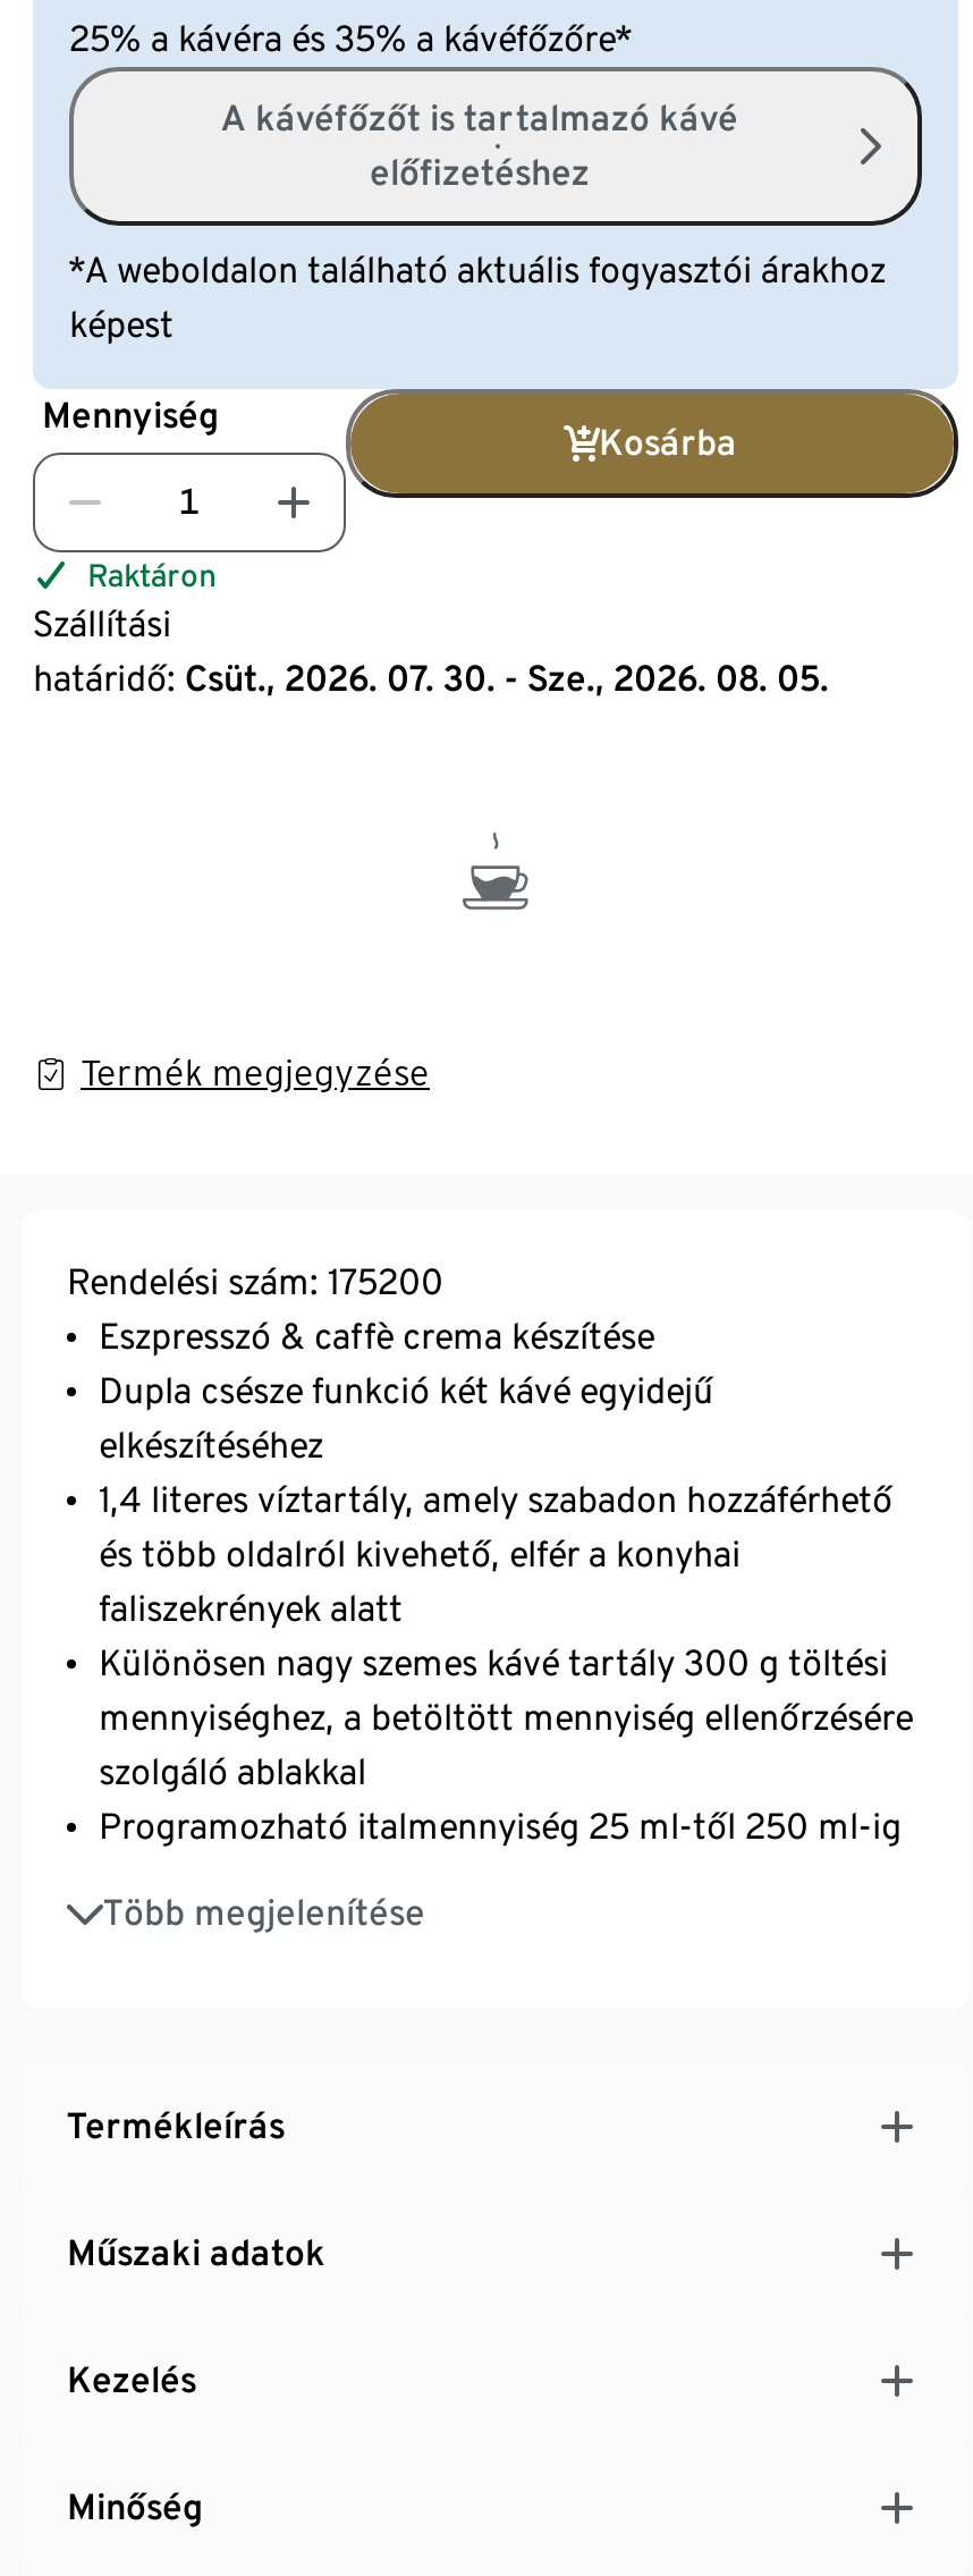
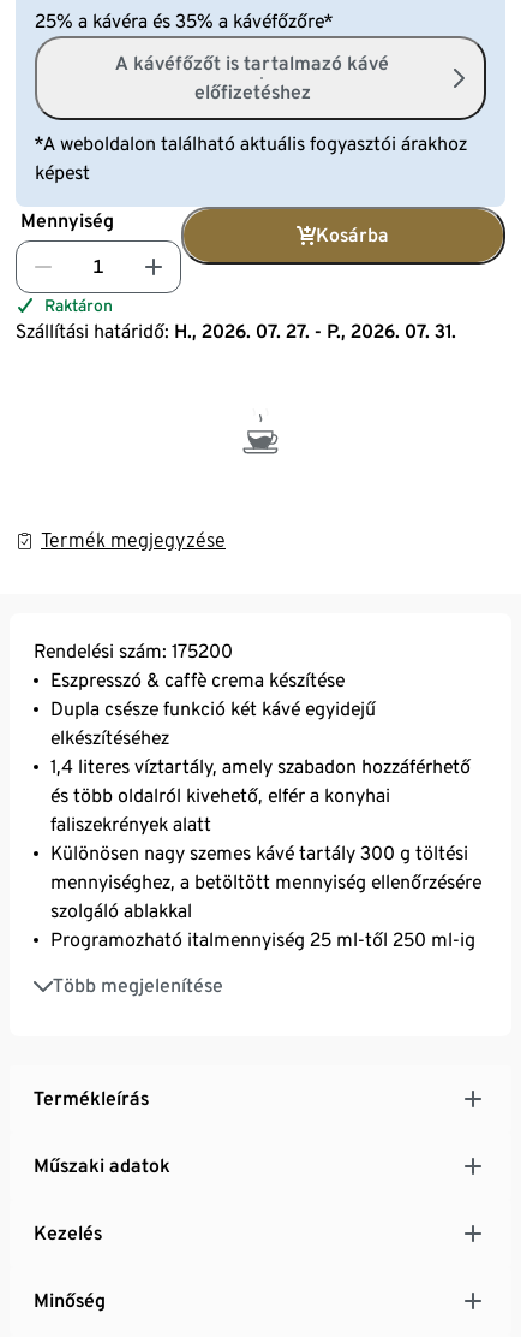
- Szállítási
- határidő: Csüt., 2026. 07. 30. - Sze., 2026. 08. 05.
+ Szállítási határidő: H., 2026. 07. 27. - P., 2026. 07. 31.
